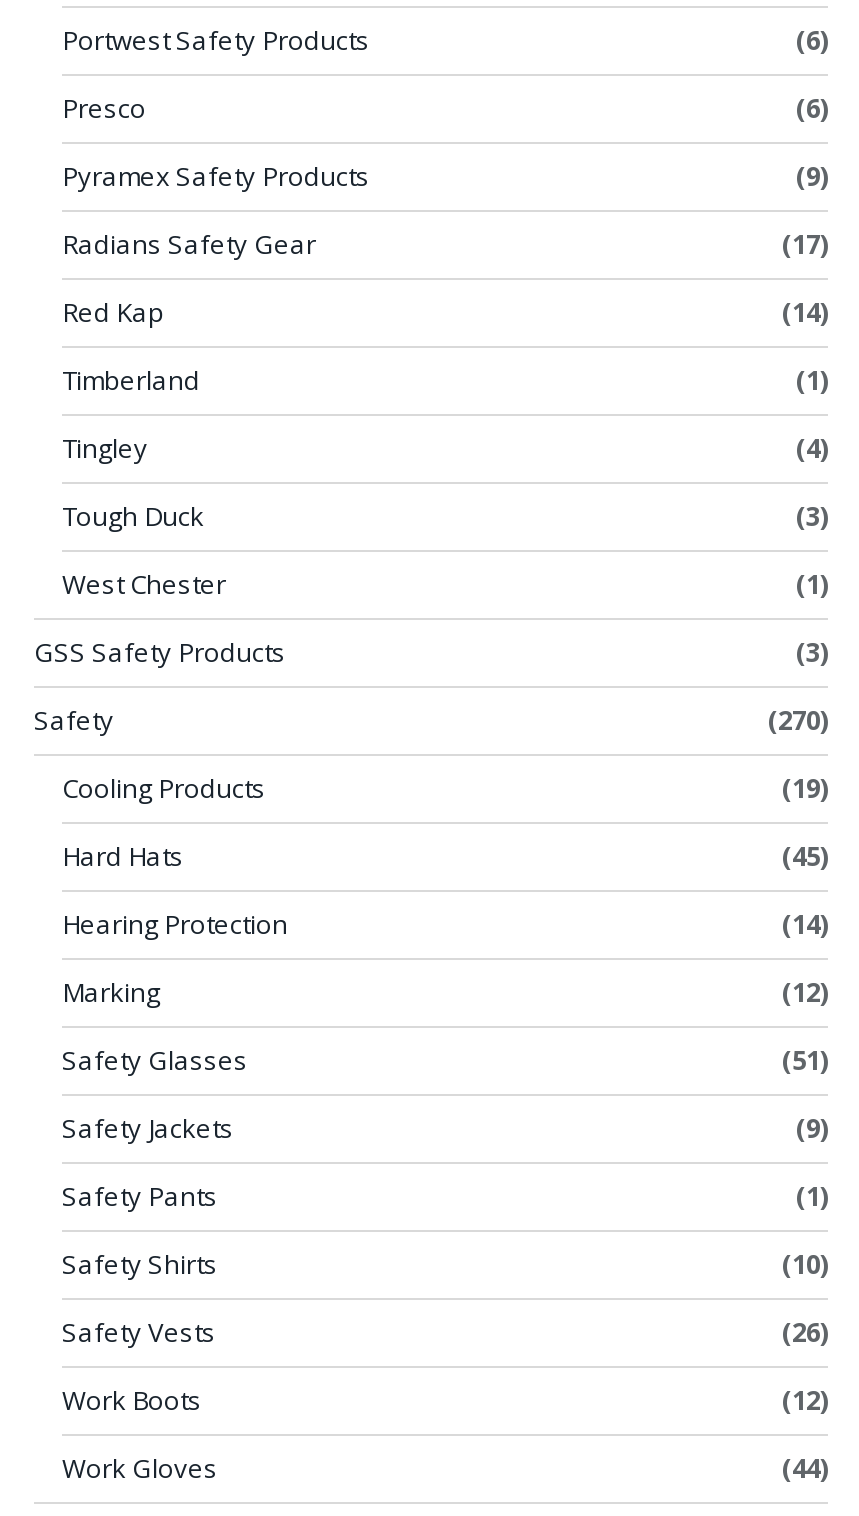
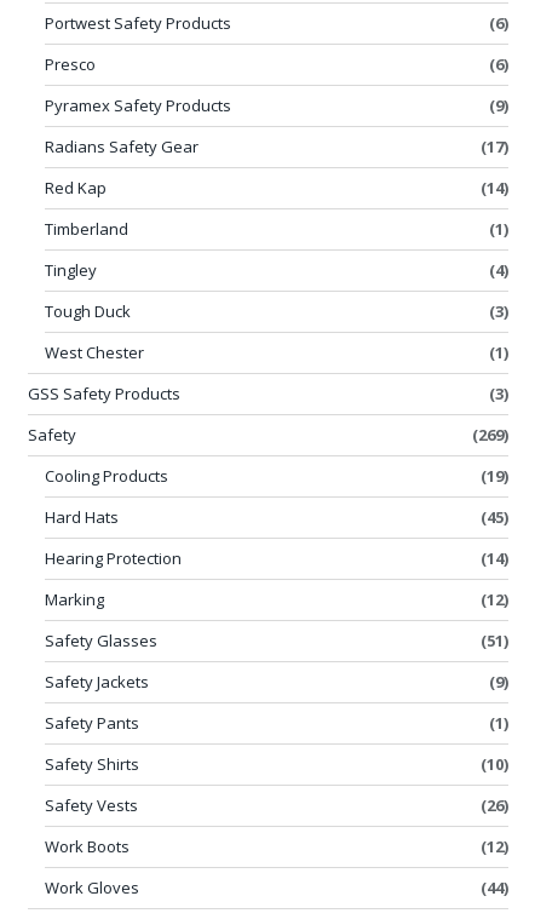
- (270)
+ (269)
